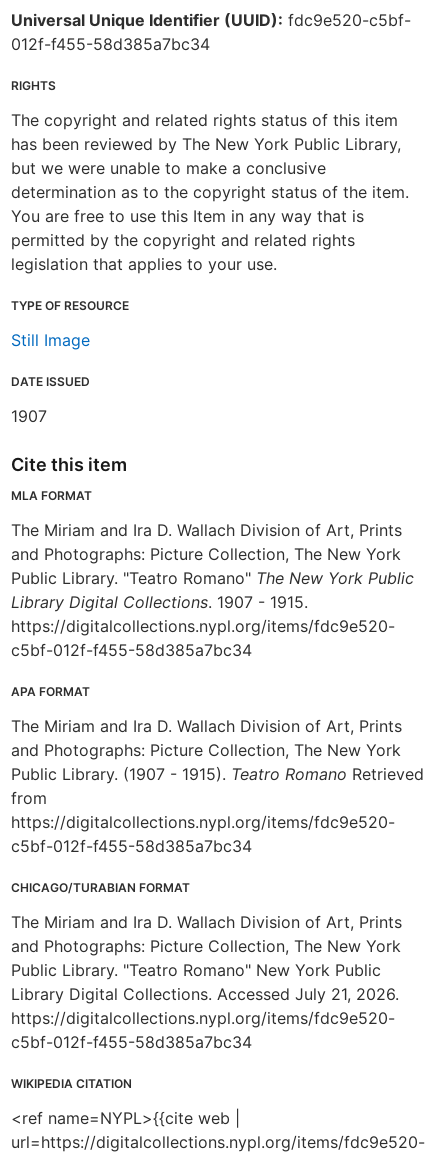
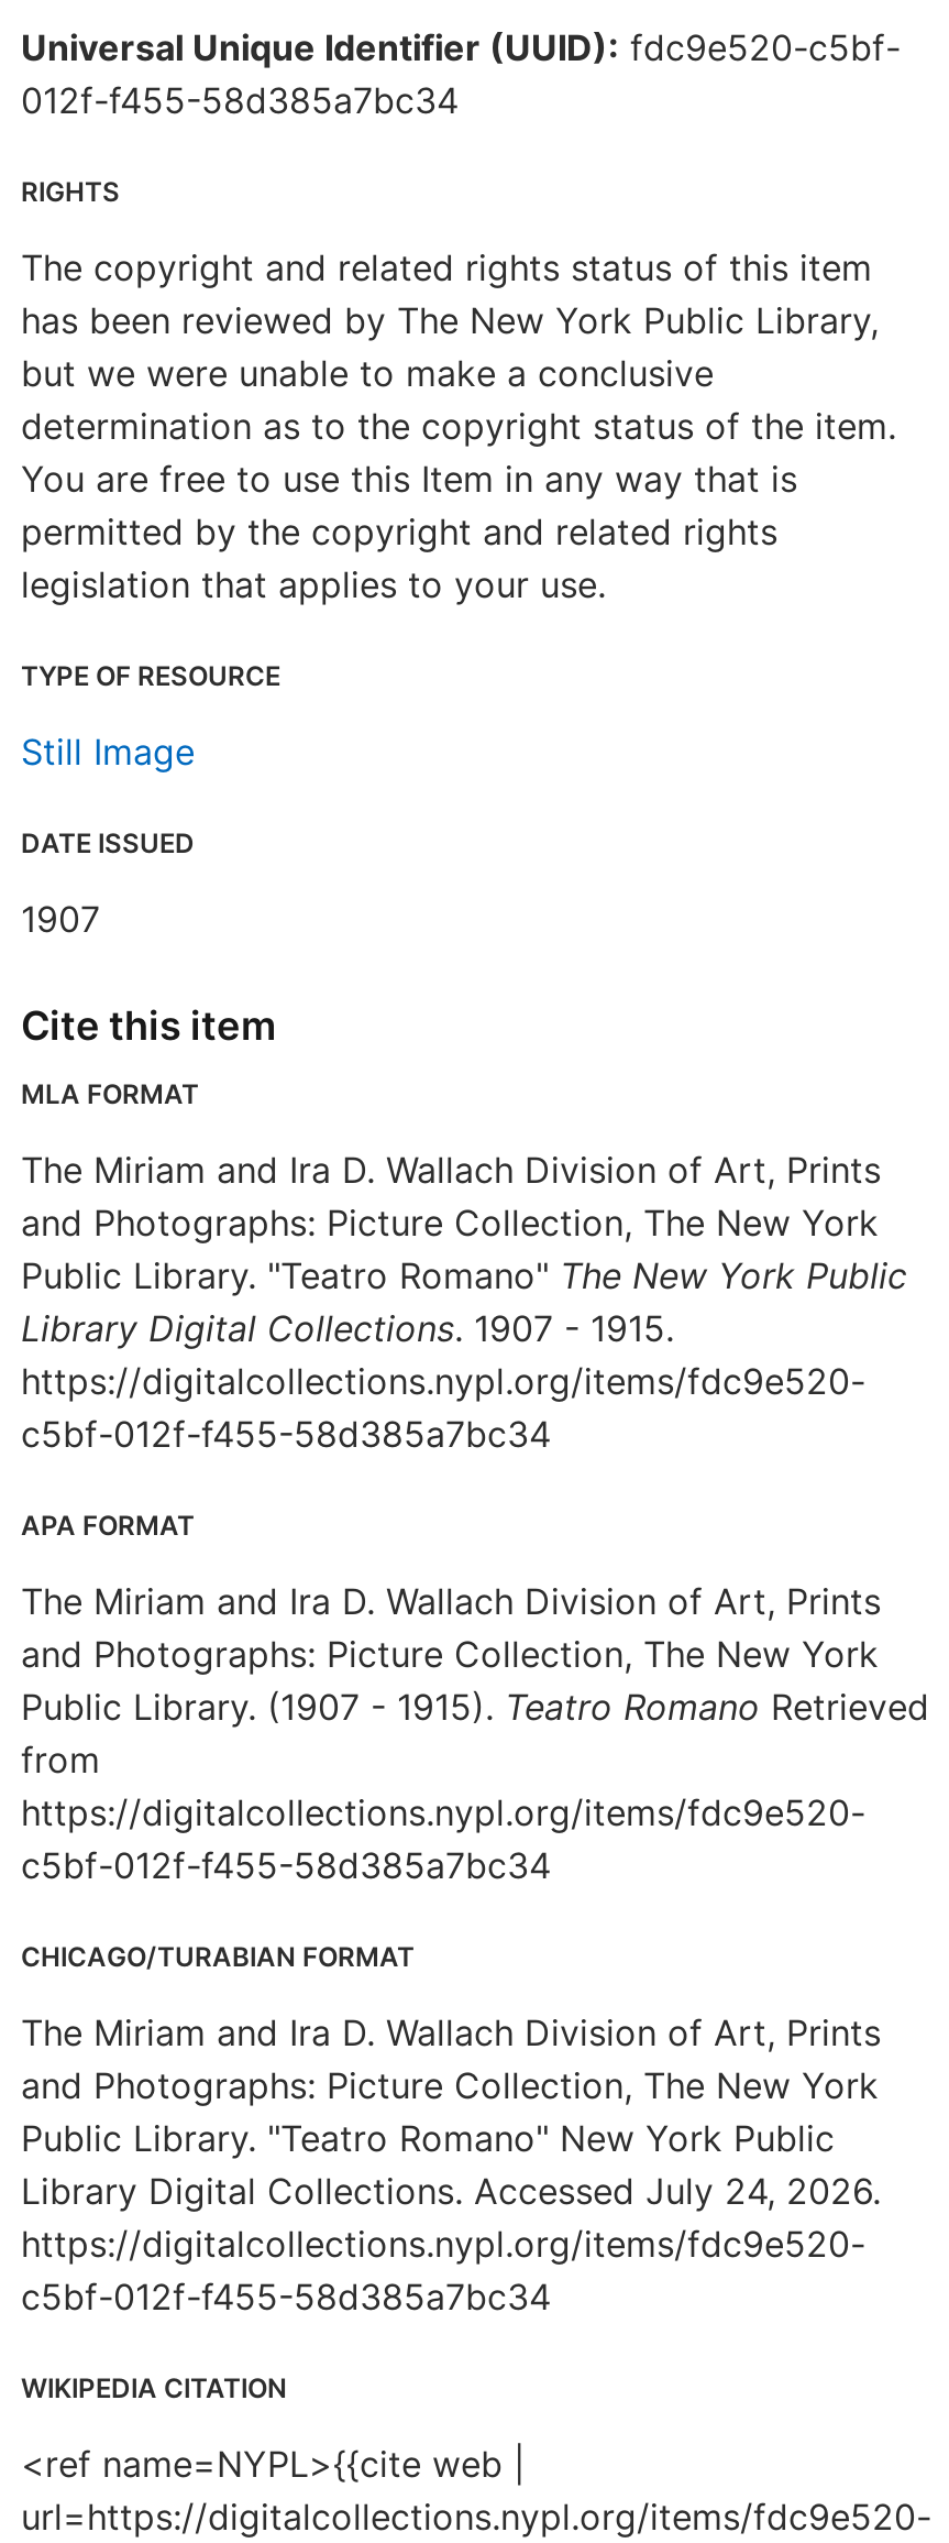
- Library Digital Collections. Accessed July 21, 2026.
+ Library Digital Collections. Accessed July 24, 2026.
